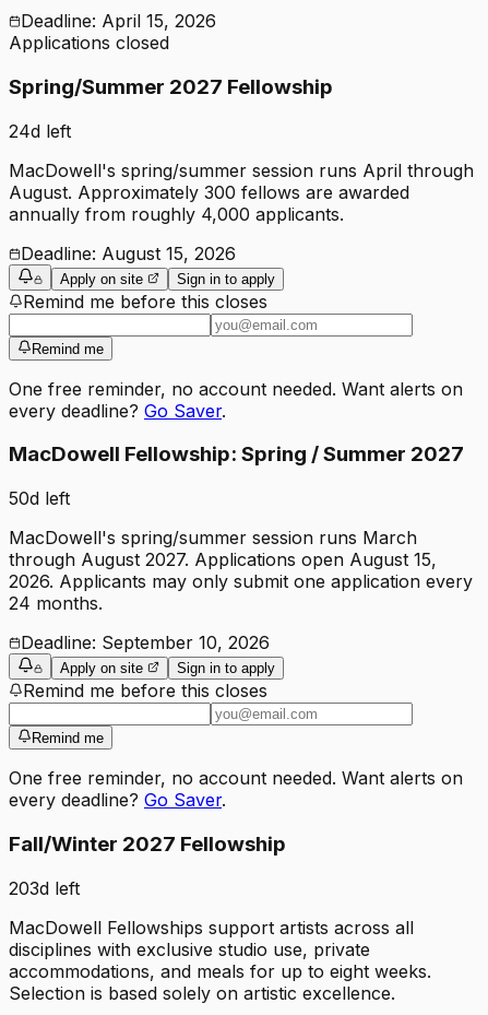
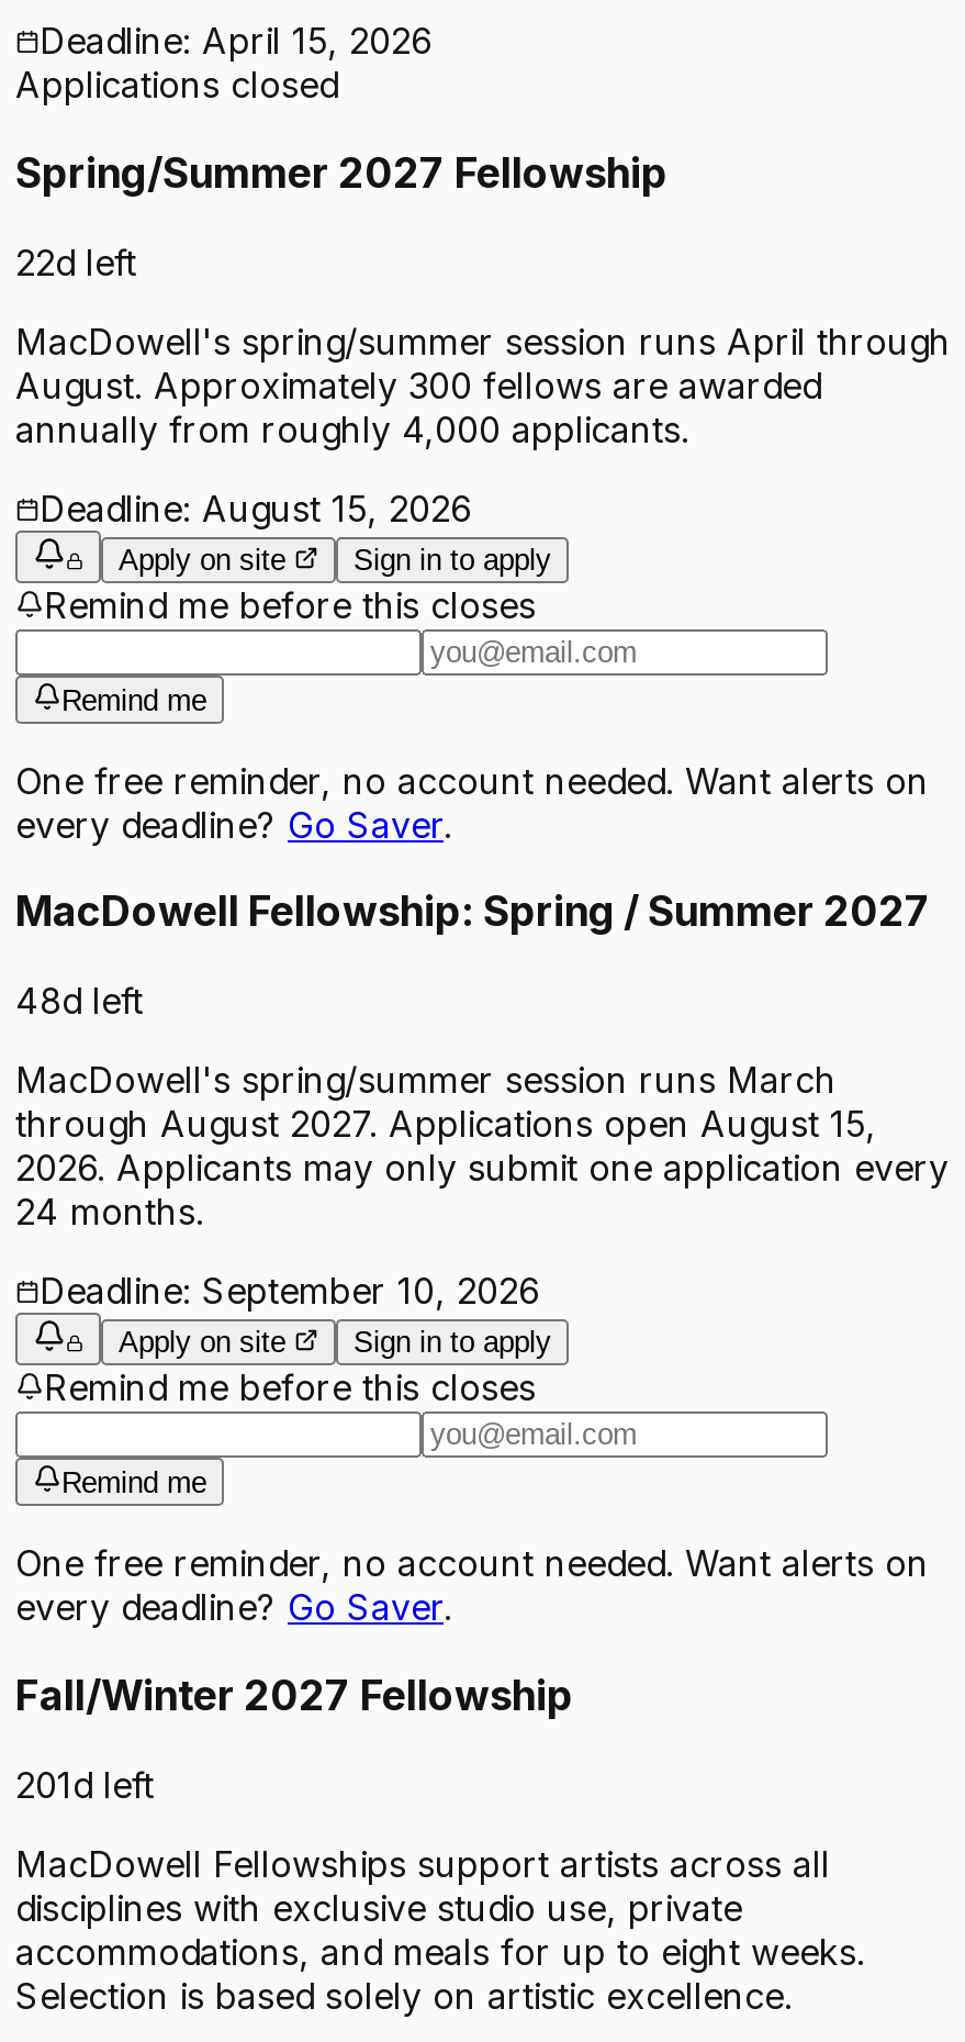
- 24d left
+ 22d left

- 50d left
+ 48d left

- 203d left
+ 201d left
